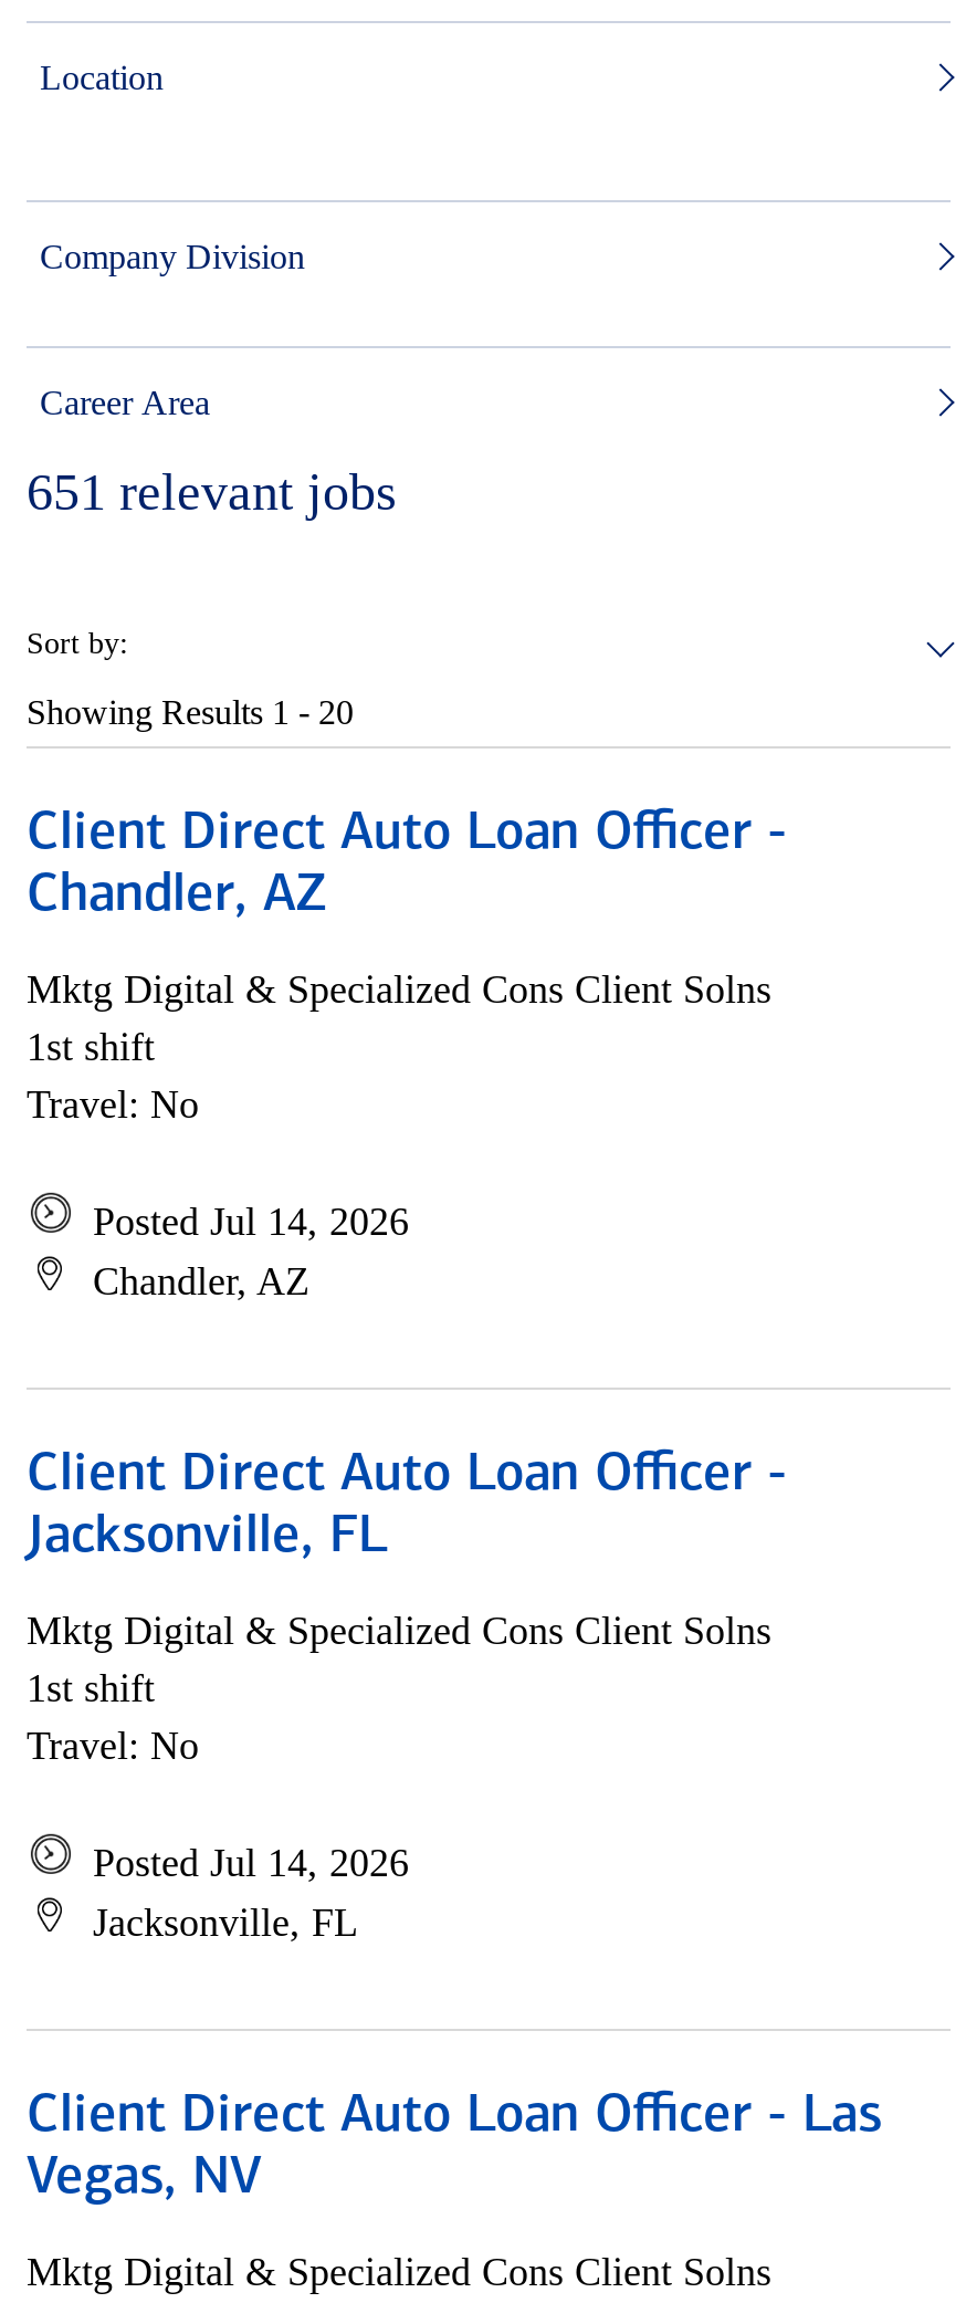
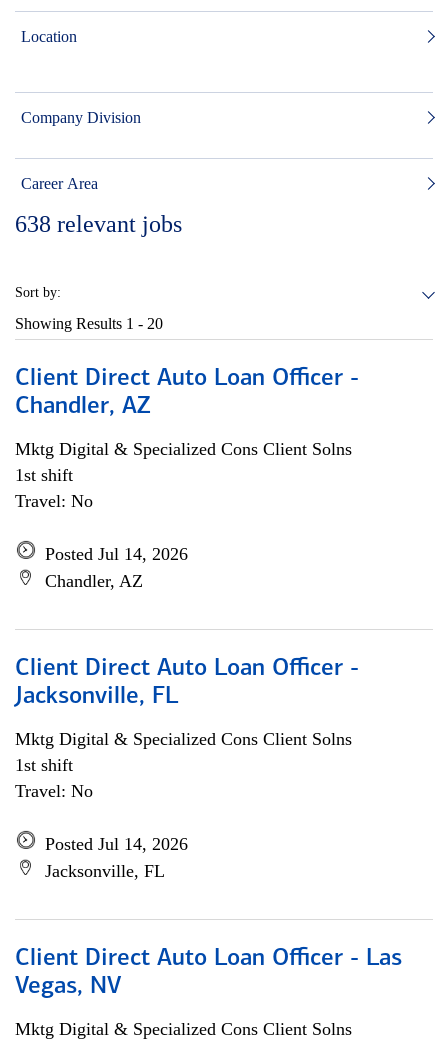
- 651 relevant jobs
+ 638 relevant jobs
